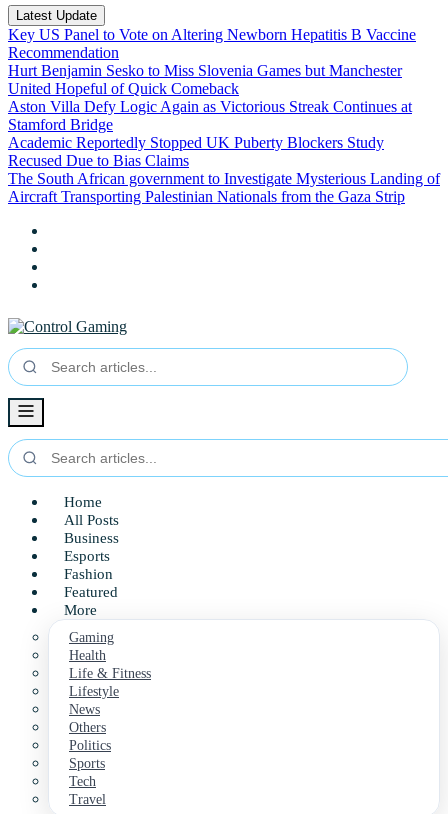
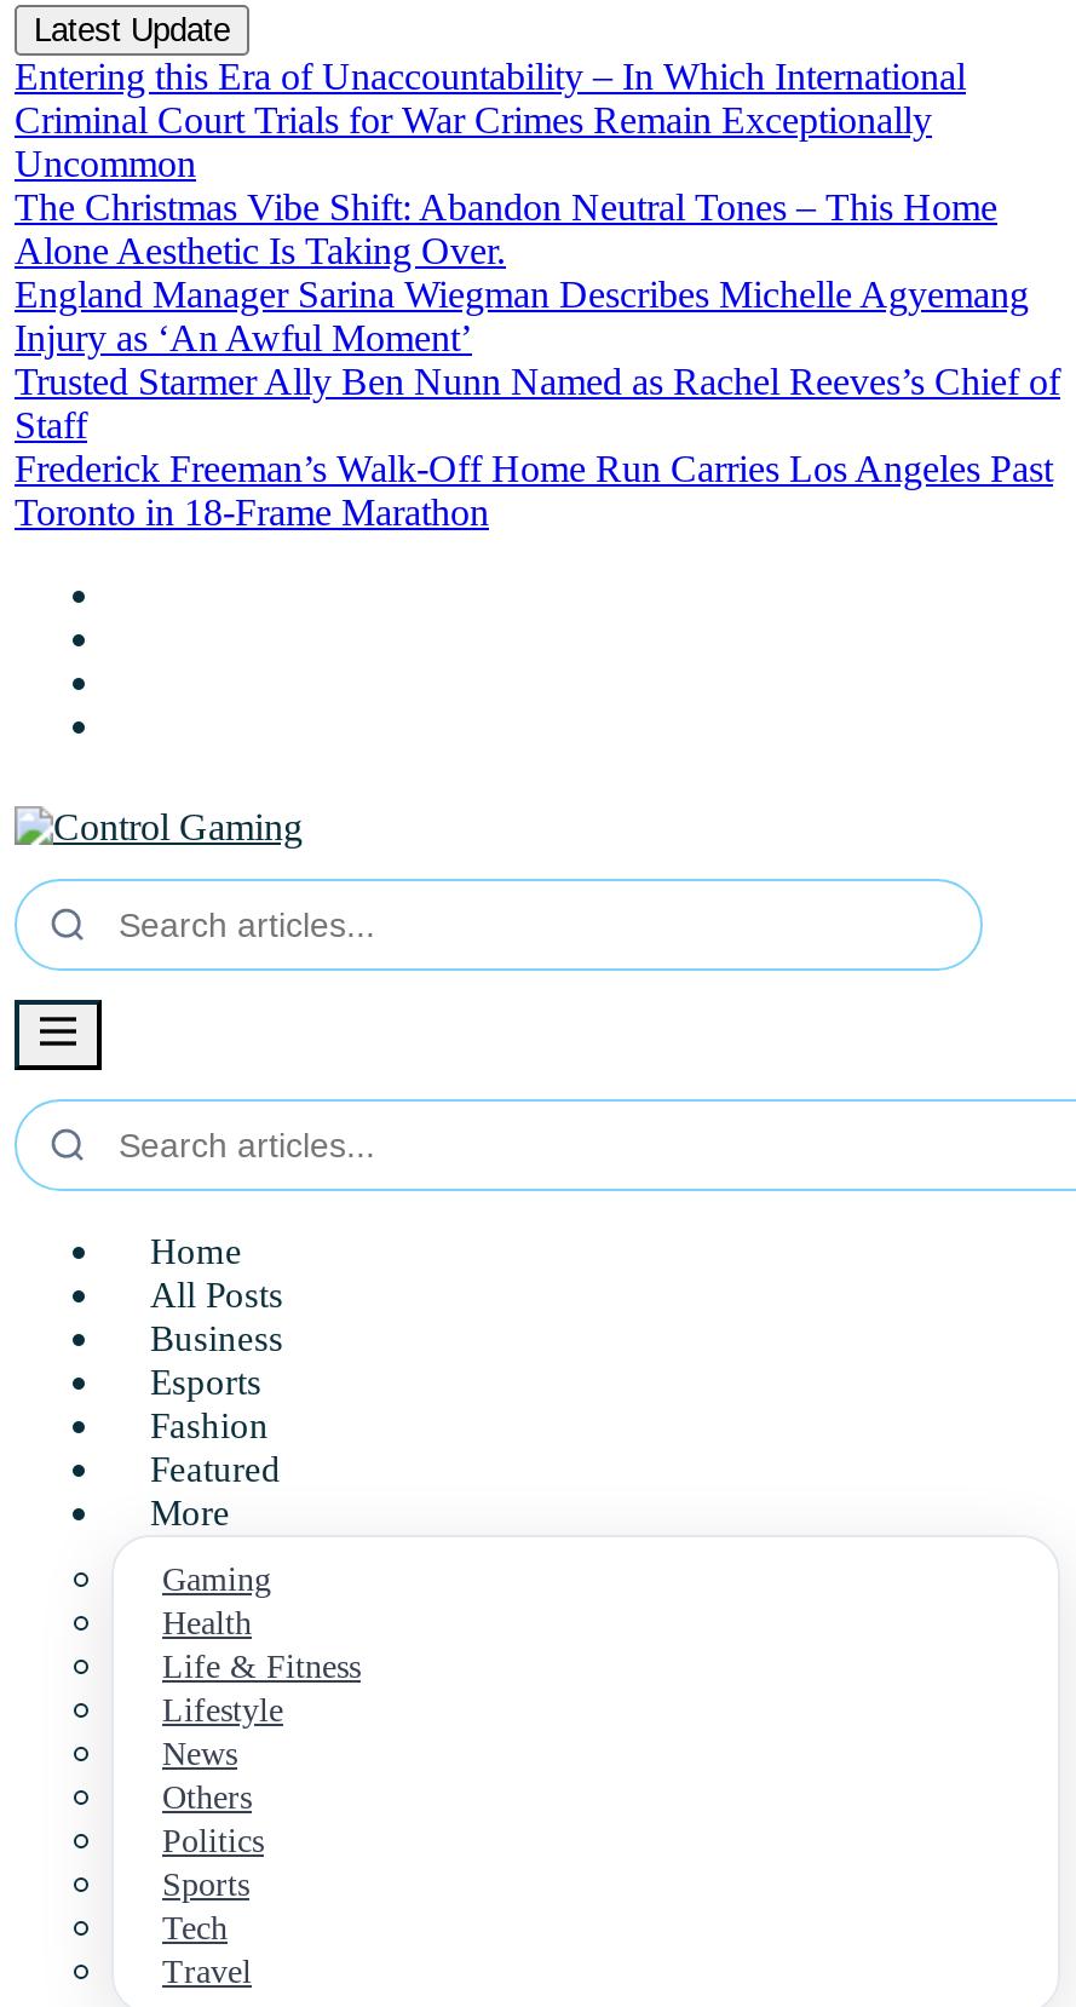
- Key US Panel to Vote on Altering Newborn Hepatitis B Vaccine
- Recommendation
- Hurt Benjamin Sesko to Miss Slovenia Games but Manchester
- United Hopeful of Quick Comeback
- Aston Villa Defy Logic Again as Victorious Streak Continues at
- Stamford Bridge
- Academic Reportedly Stopped UK Puberty Blockers Study
- Recused Due to Bias Claims
- The South African government to Investigate Mysterious Landing of
- Aircraft Transporting Palestinian Nationals from the Gaza Strip
+ Entering this Era of Unaccountability – In Which International
+ Criminal Court Trials for War Crimes Remain Exceptionally
+ Uncommon
+ The Christmas Vibe Shift: Abandon Neutral Tones – This Home
+ Alone Aesthetic Is Taking Over.
+ England Manager Sarina Wiegman Describes Michelle Agyemang
+ Injury as ‘An Awful Moment’
+ Trusted Starmer Ally Ben Nunn Named as Rachel Reeves’s Chief of
+ Staff
+ Frederick Freeman’s Walk-Off Home Run Carries Los Angeles Past
+ Toronto in 18-Frame Marathon
